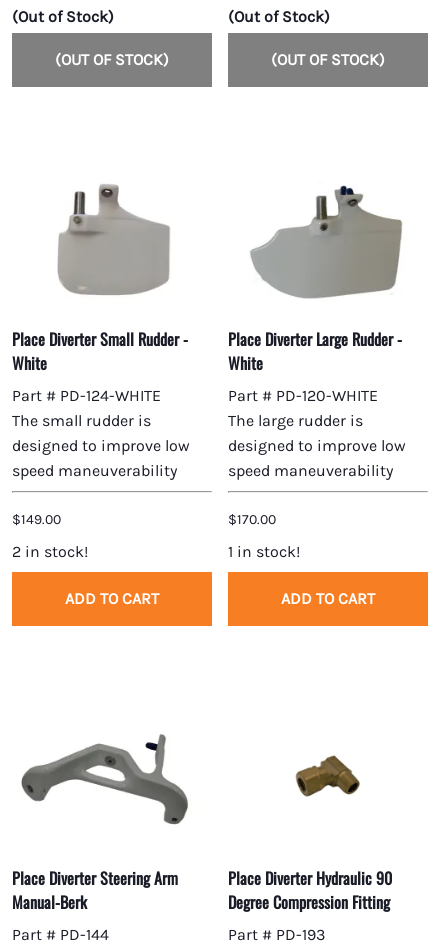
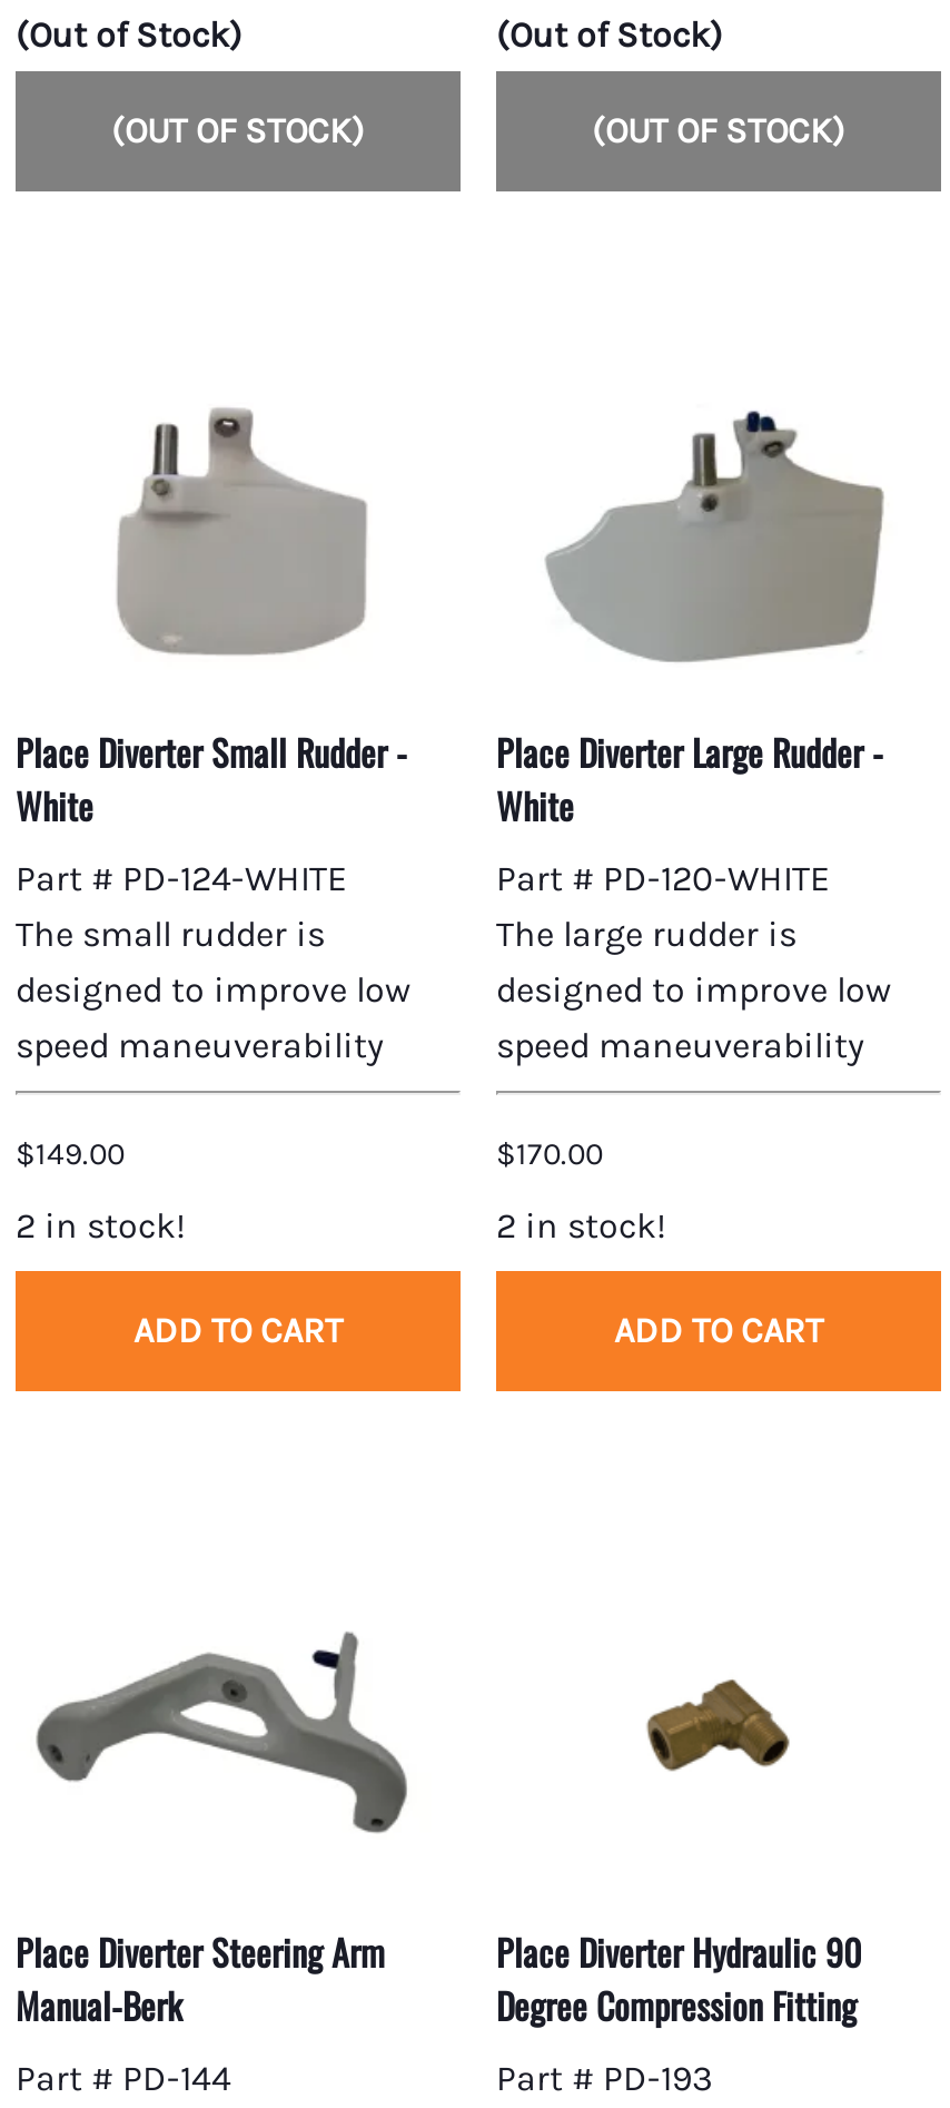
- 1 in stock!
+ 2 in stock!
